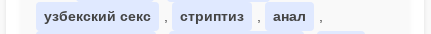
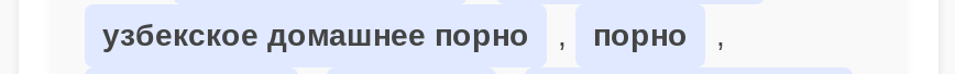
- узбекский секс
- , стриптиз
- , анал
+ узбекское домашнее порно
+ , порно
